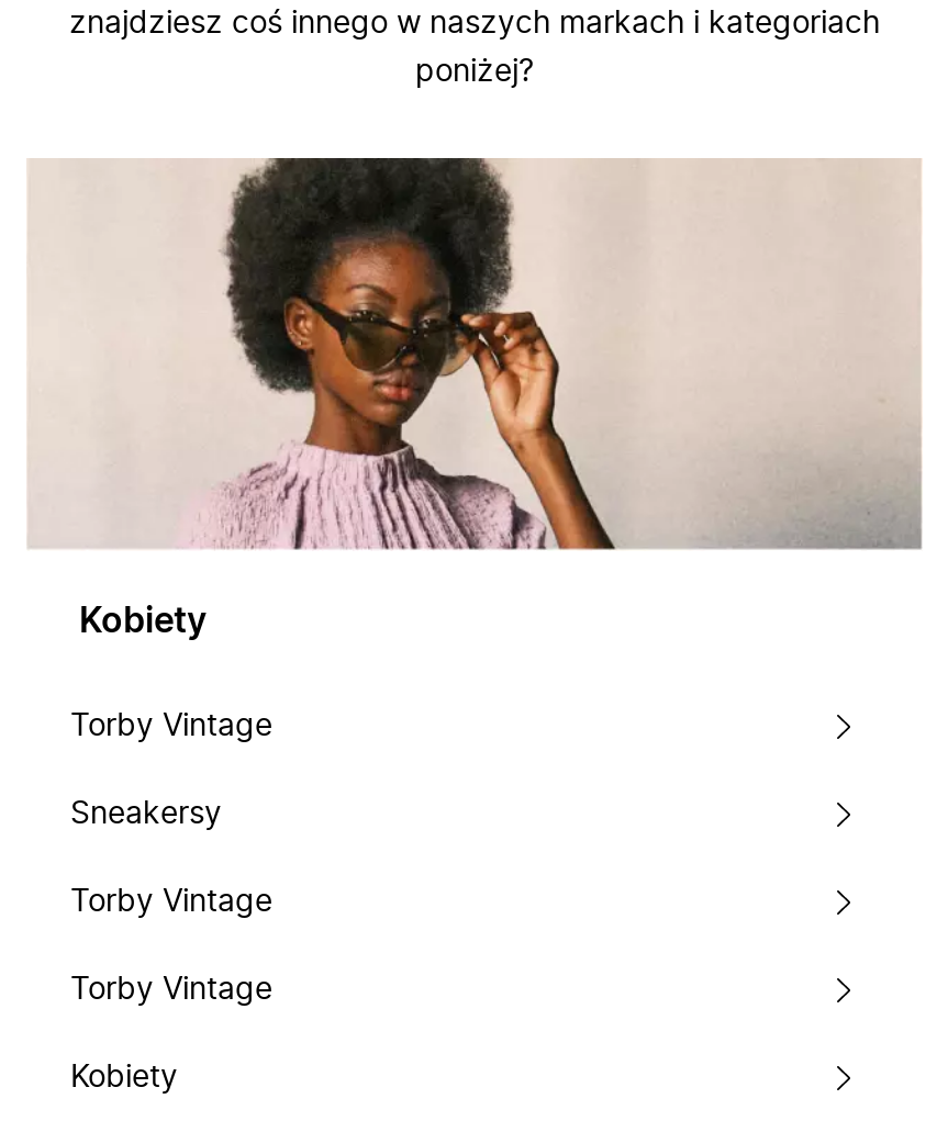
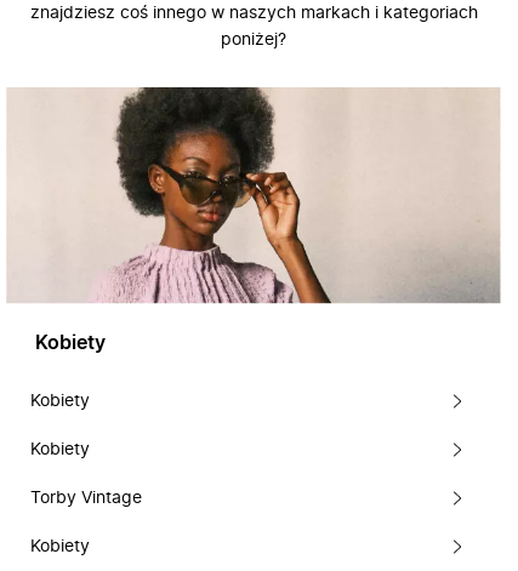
- Torby Vintage
- Sneakersy
- Torby Vintage
+ Kobiety
+ Kobiety
